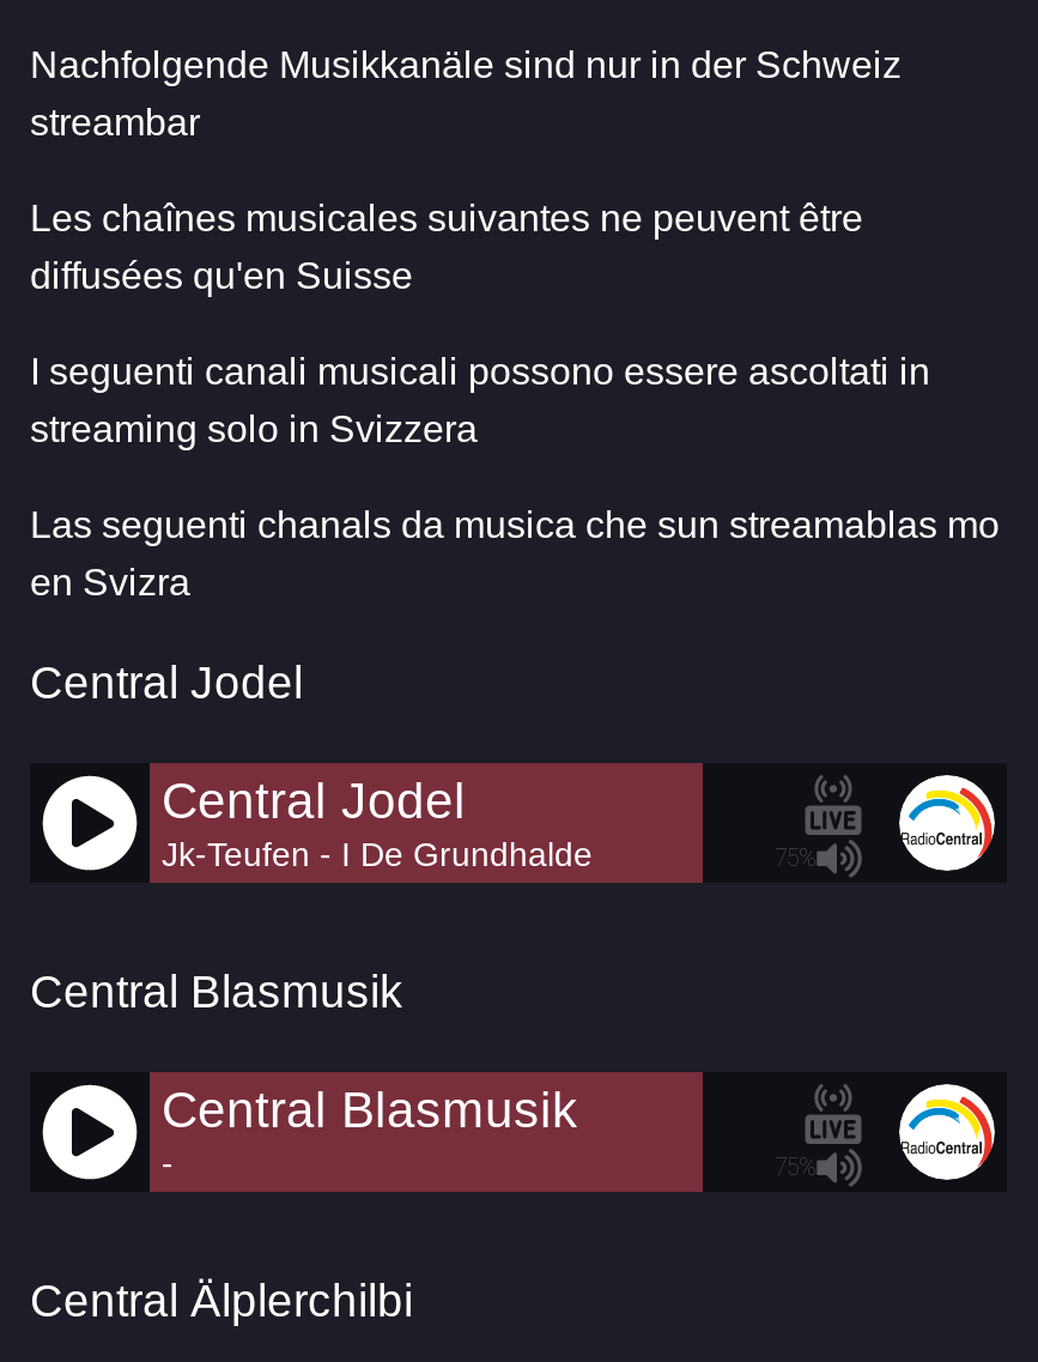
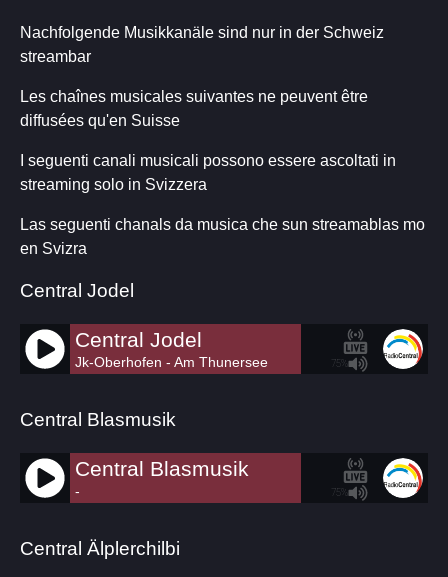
- Jk-Teufen - I De Grundhalde
+ Jk-Oberhofen - Am Thunersee
